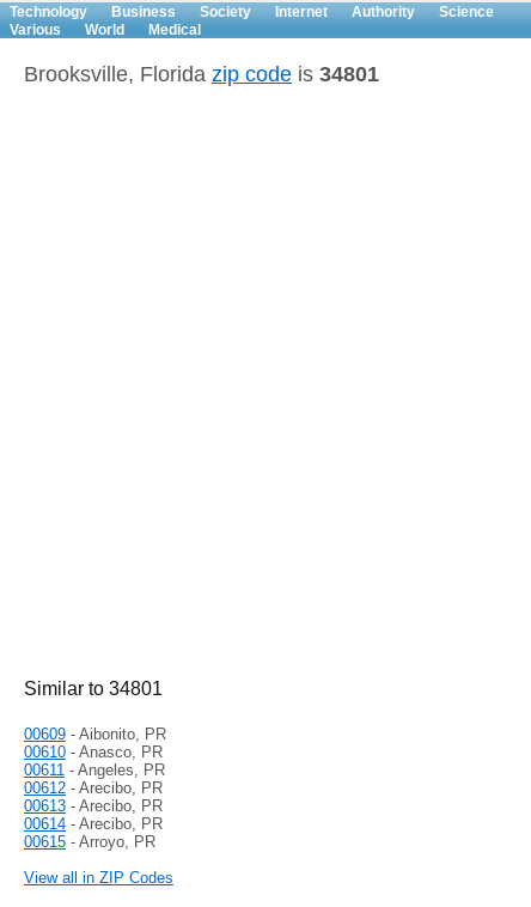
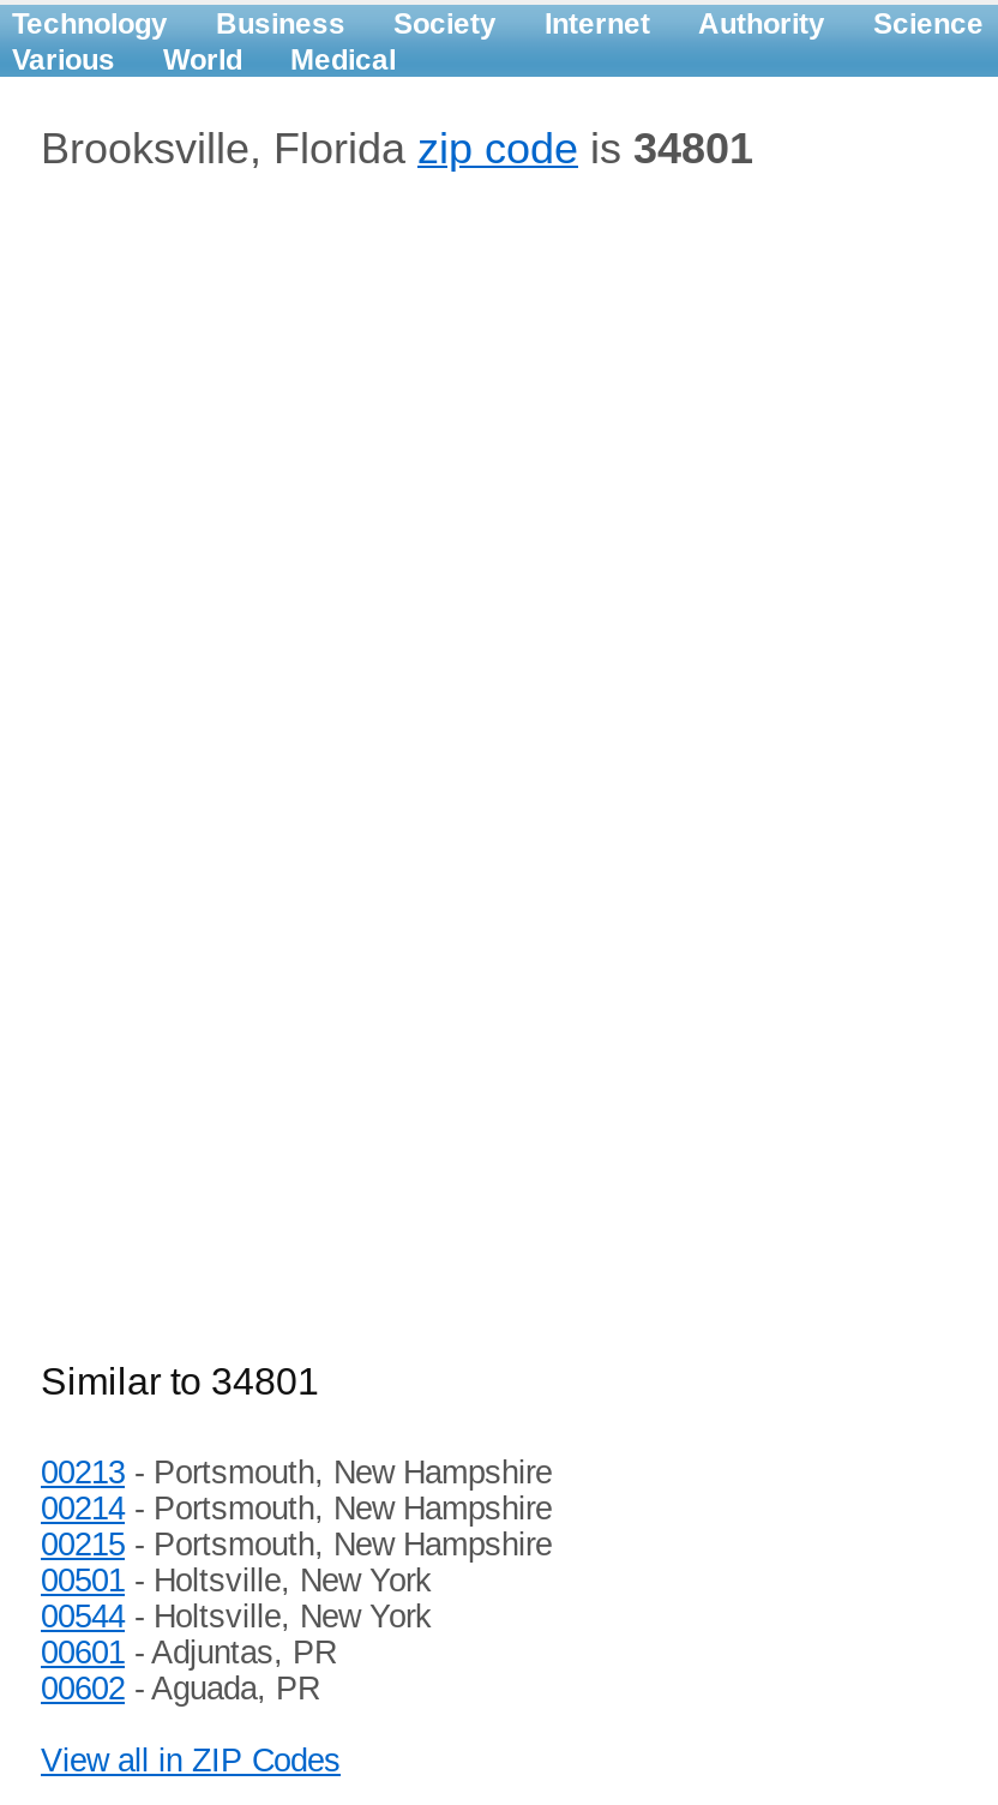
- 00609 - Aibonito, PR
- 00610 - Anasco, PR
- 00611 - Angeles, PR
- 00612 - Arecibo, PR
- 00613 - Arecibo, PR
- 00614 - Arecibo, PR
- 00615 - Arroyo, PR
+ 00213 - Portsmouth, New Hampshire
+ 00214 - Portsmouth, New Hampshire
+ 00215 - Portsmouth, New Hampshire
+ 00501 - Holtsville, New York
+ 00544 - Holtsville, New York
+ 00601 - Adjuntas, PR
+ 00602 - Aguada, PR
